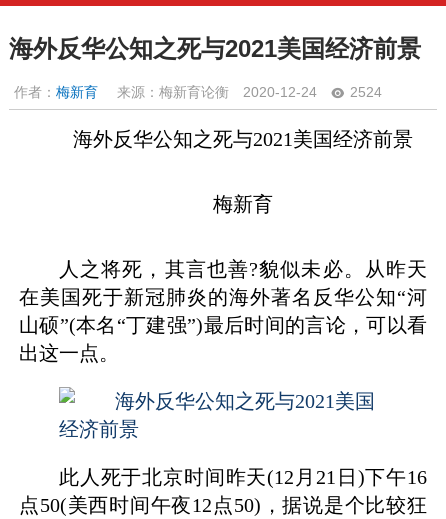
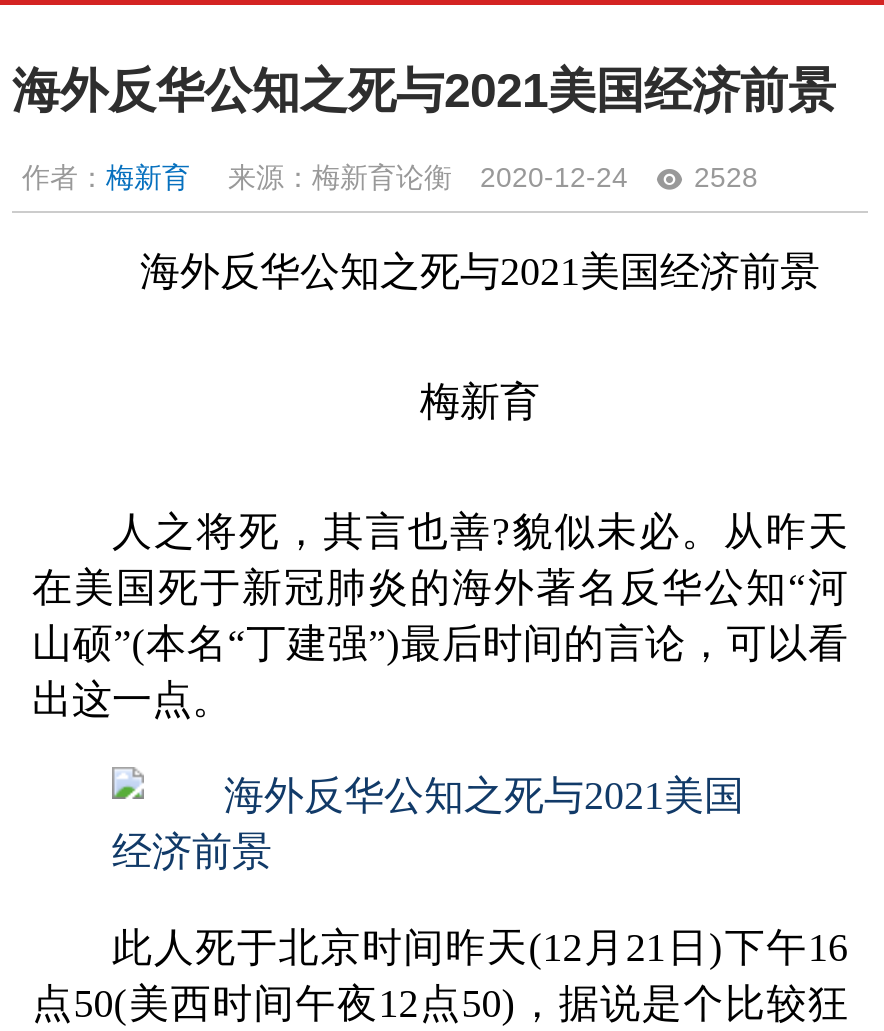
- 2524
+ 2528
